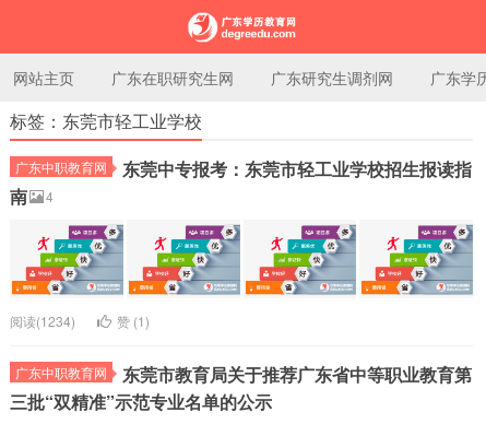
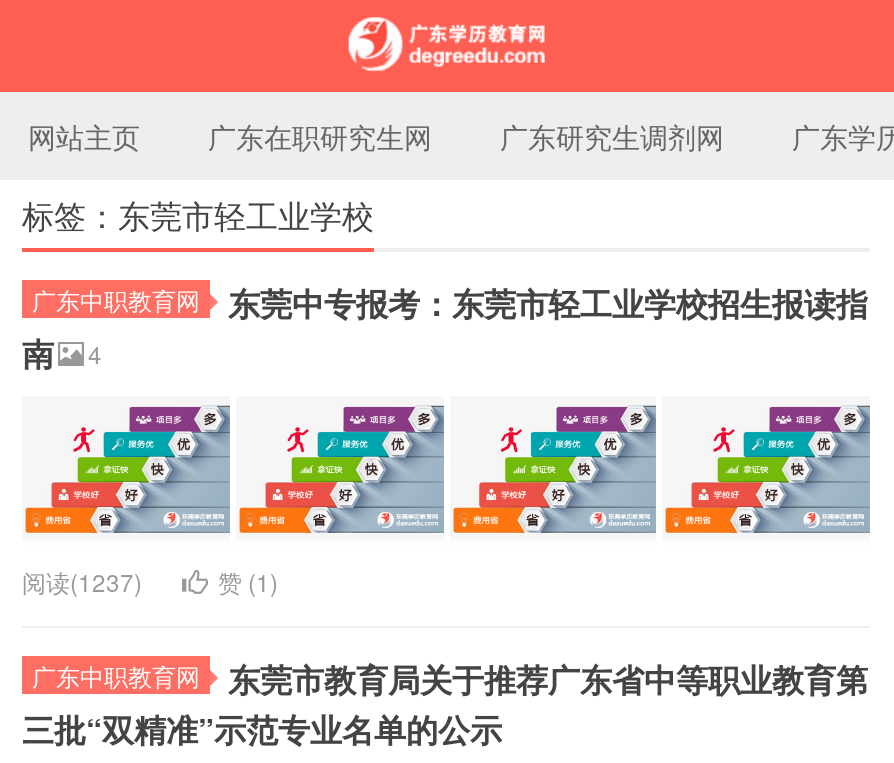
- 阅读(1234)
+ 阅读(1237)
